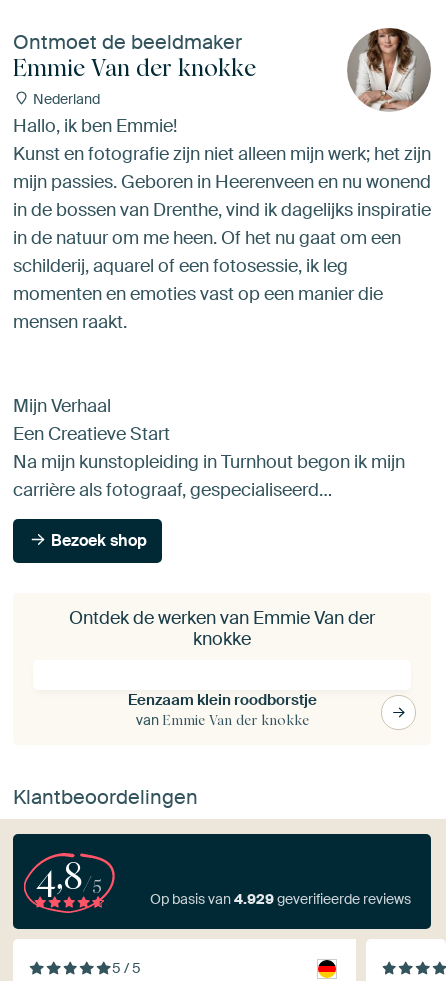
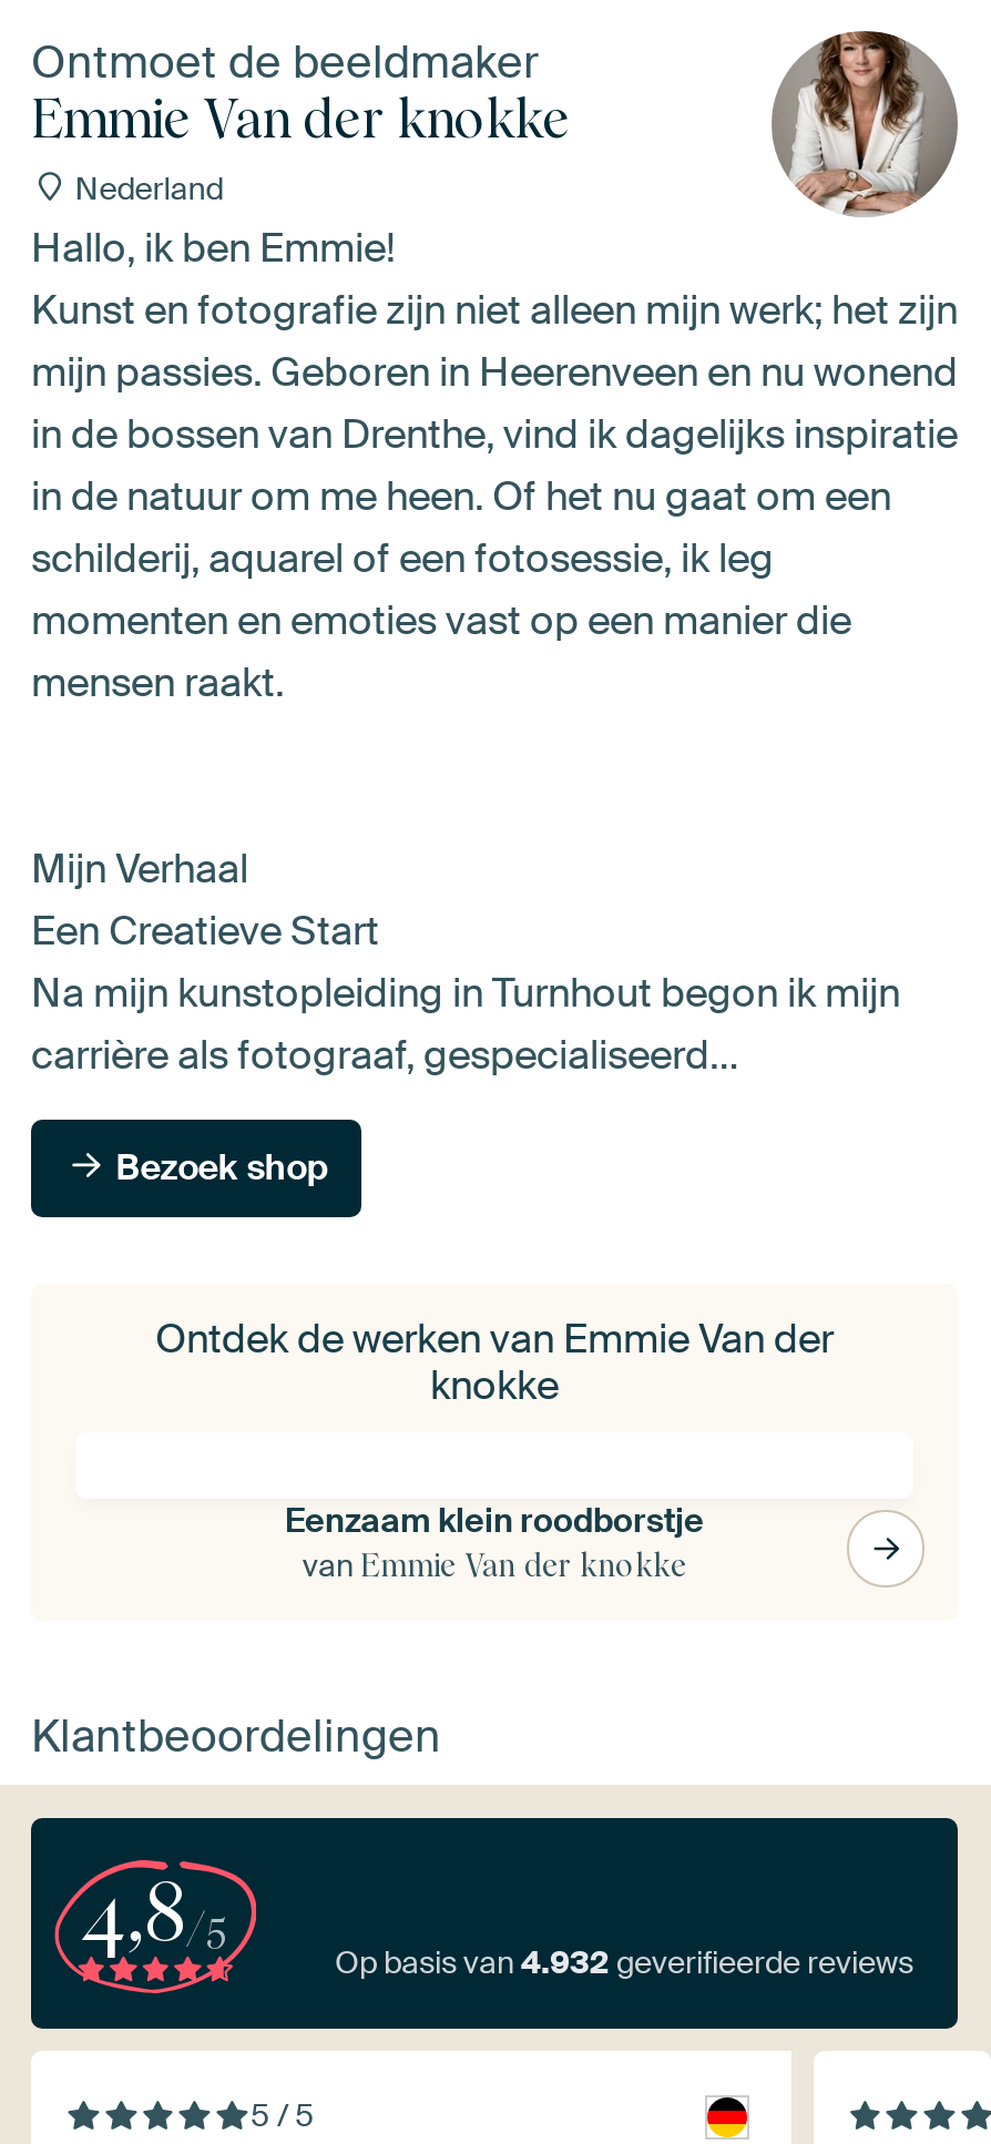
- Op basis van 4.929 geverifieerde reviews
+ Op basis van 4.932 geverifieerde reviews
